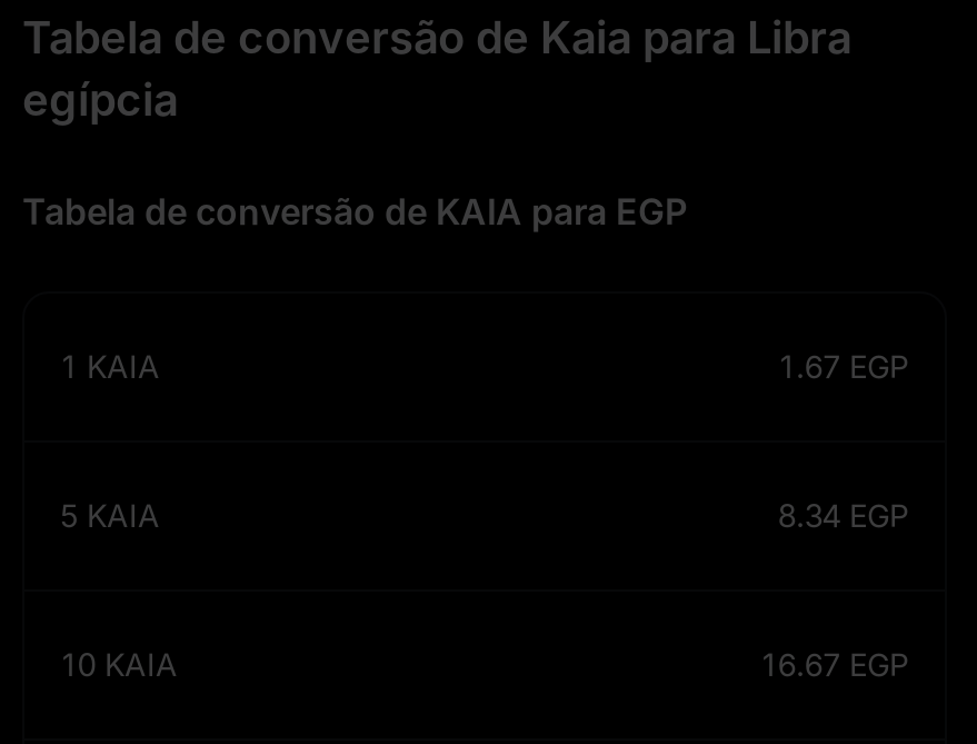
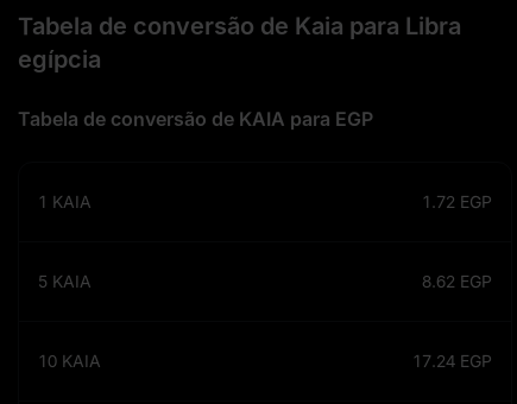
- 1.67 EGP
+ 1.72 EGP

- 8.34 EGP
+ 8.62 EGP

- 16.67 EGP
+ 17.24 EGP
